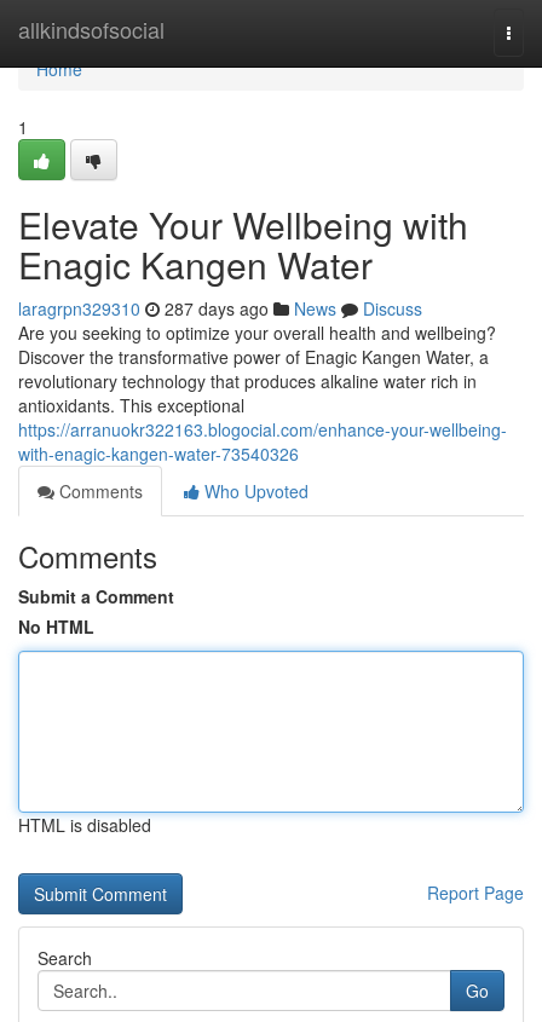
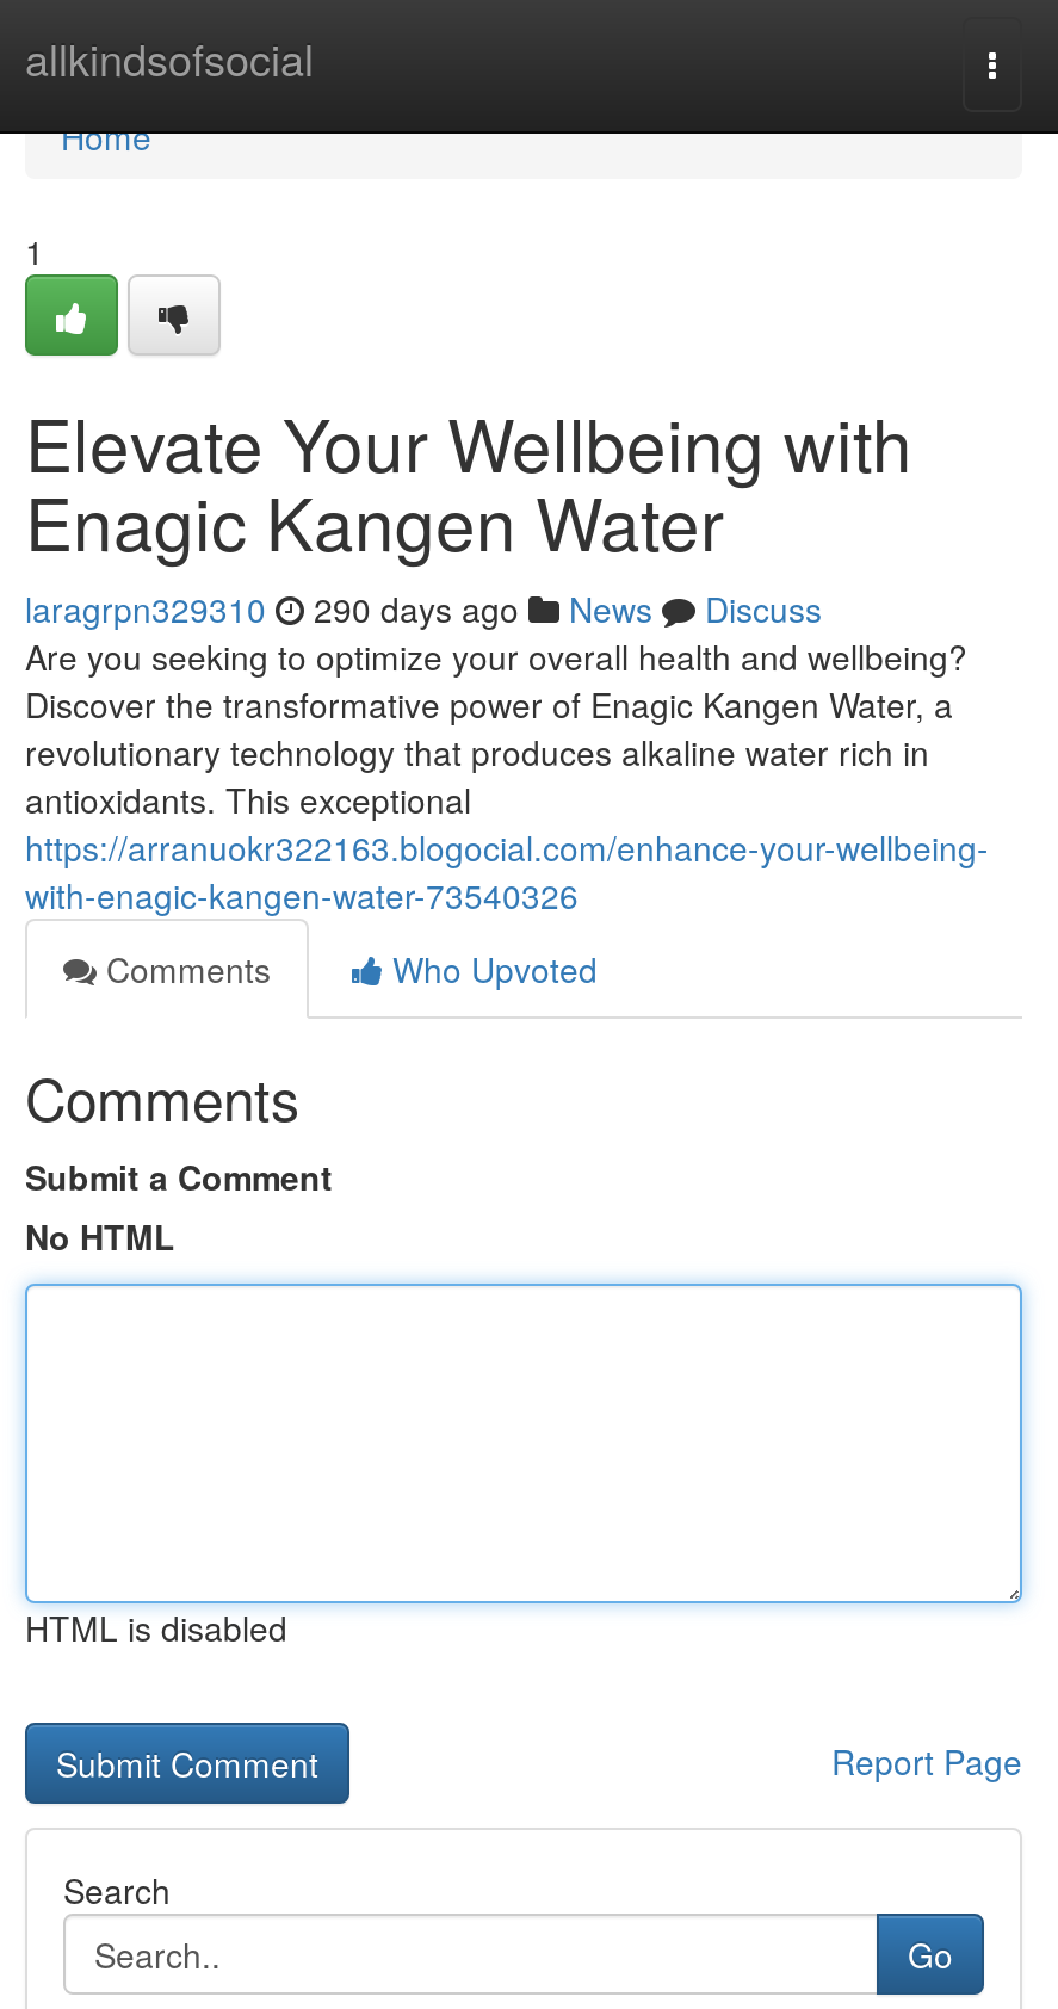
- laragrpn329310 287 days ago News Discuss
+ laragrpn329310 290 days ago News Discuss
